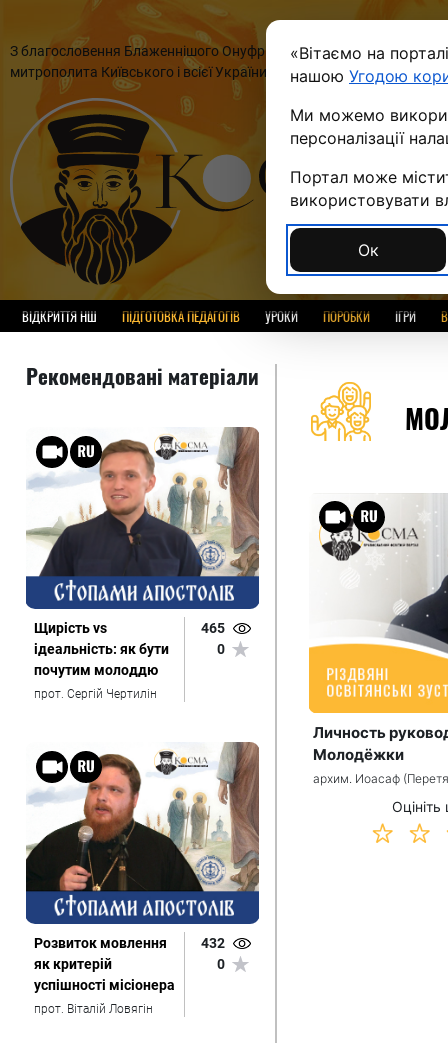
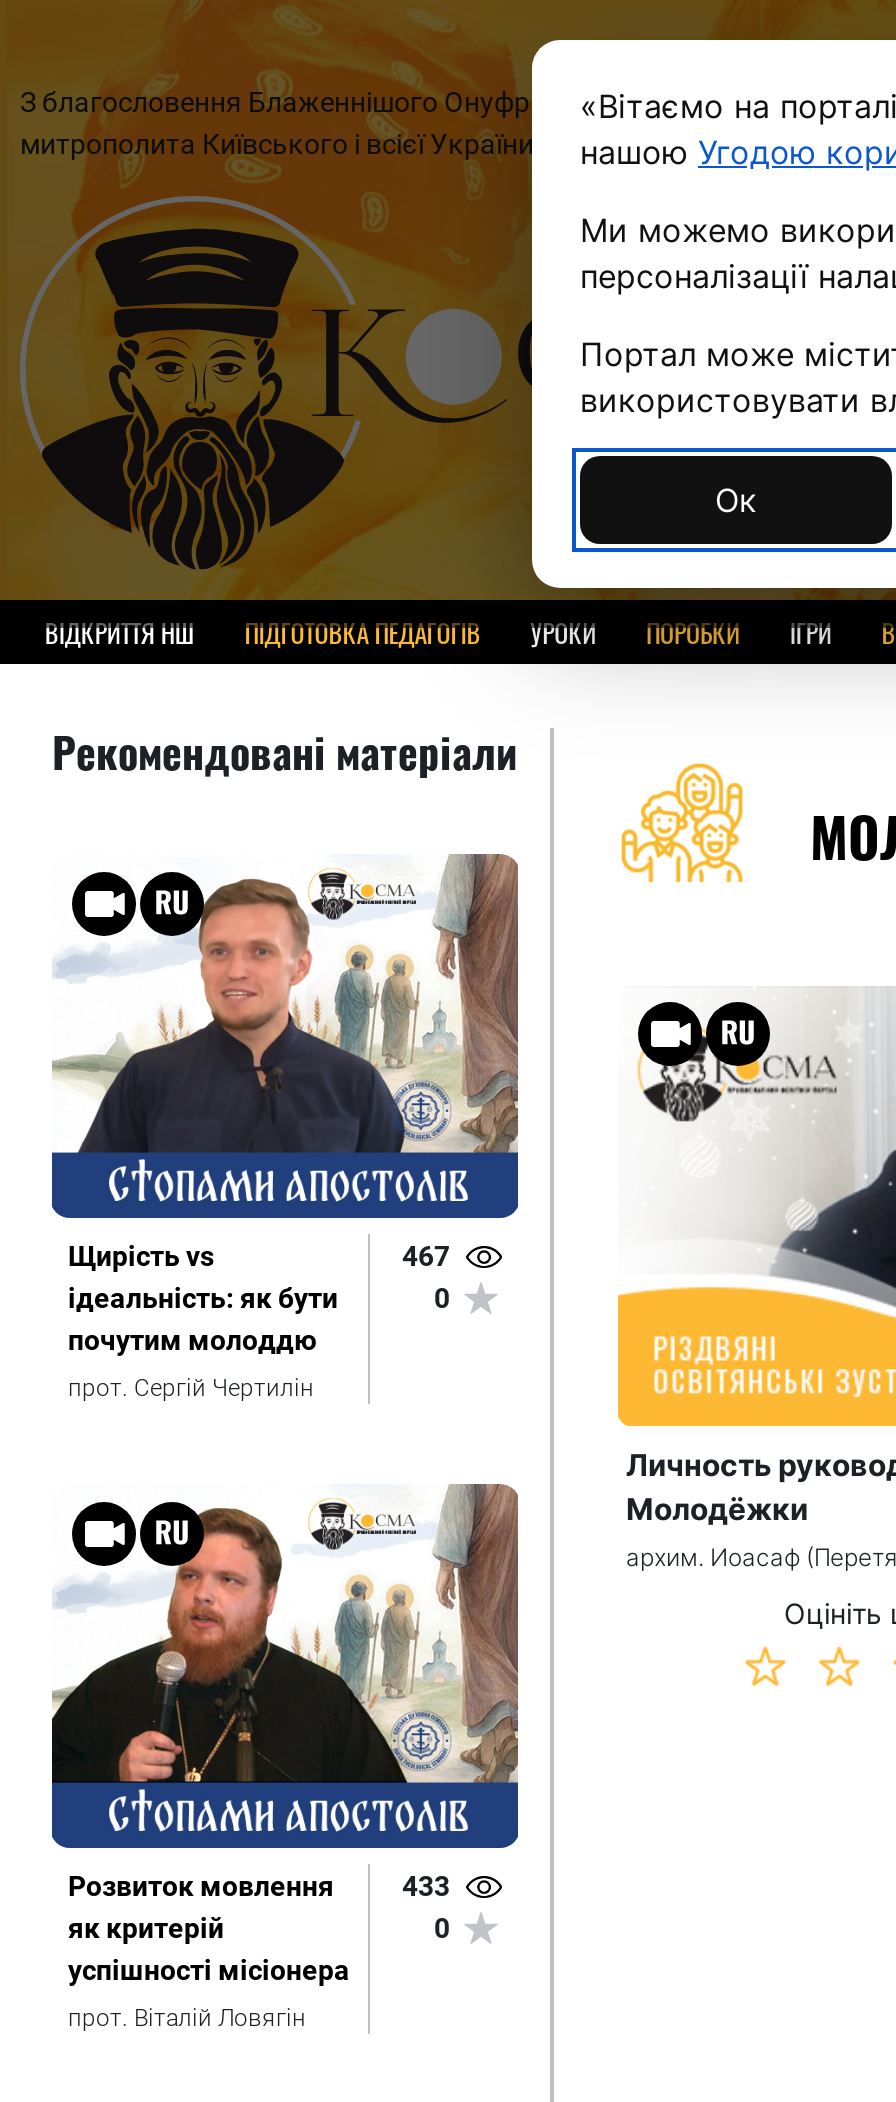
- 465
+ 467

- Розвиток мовлення 432
+ Розвиток мовлення 433
